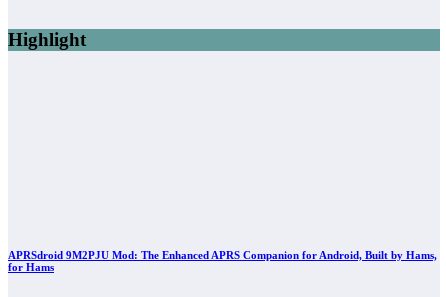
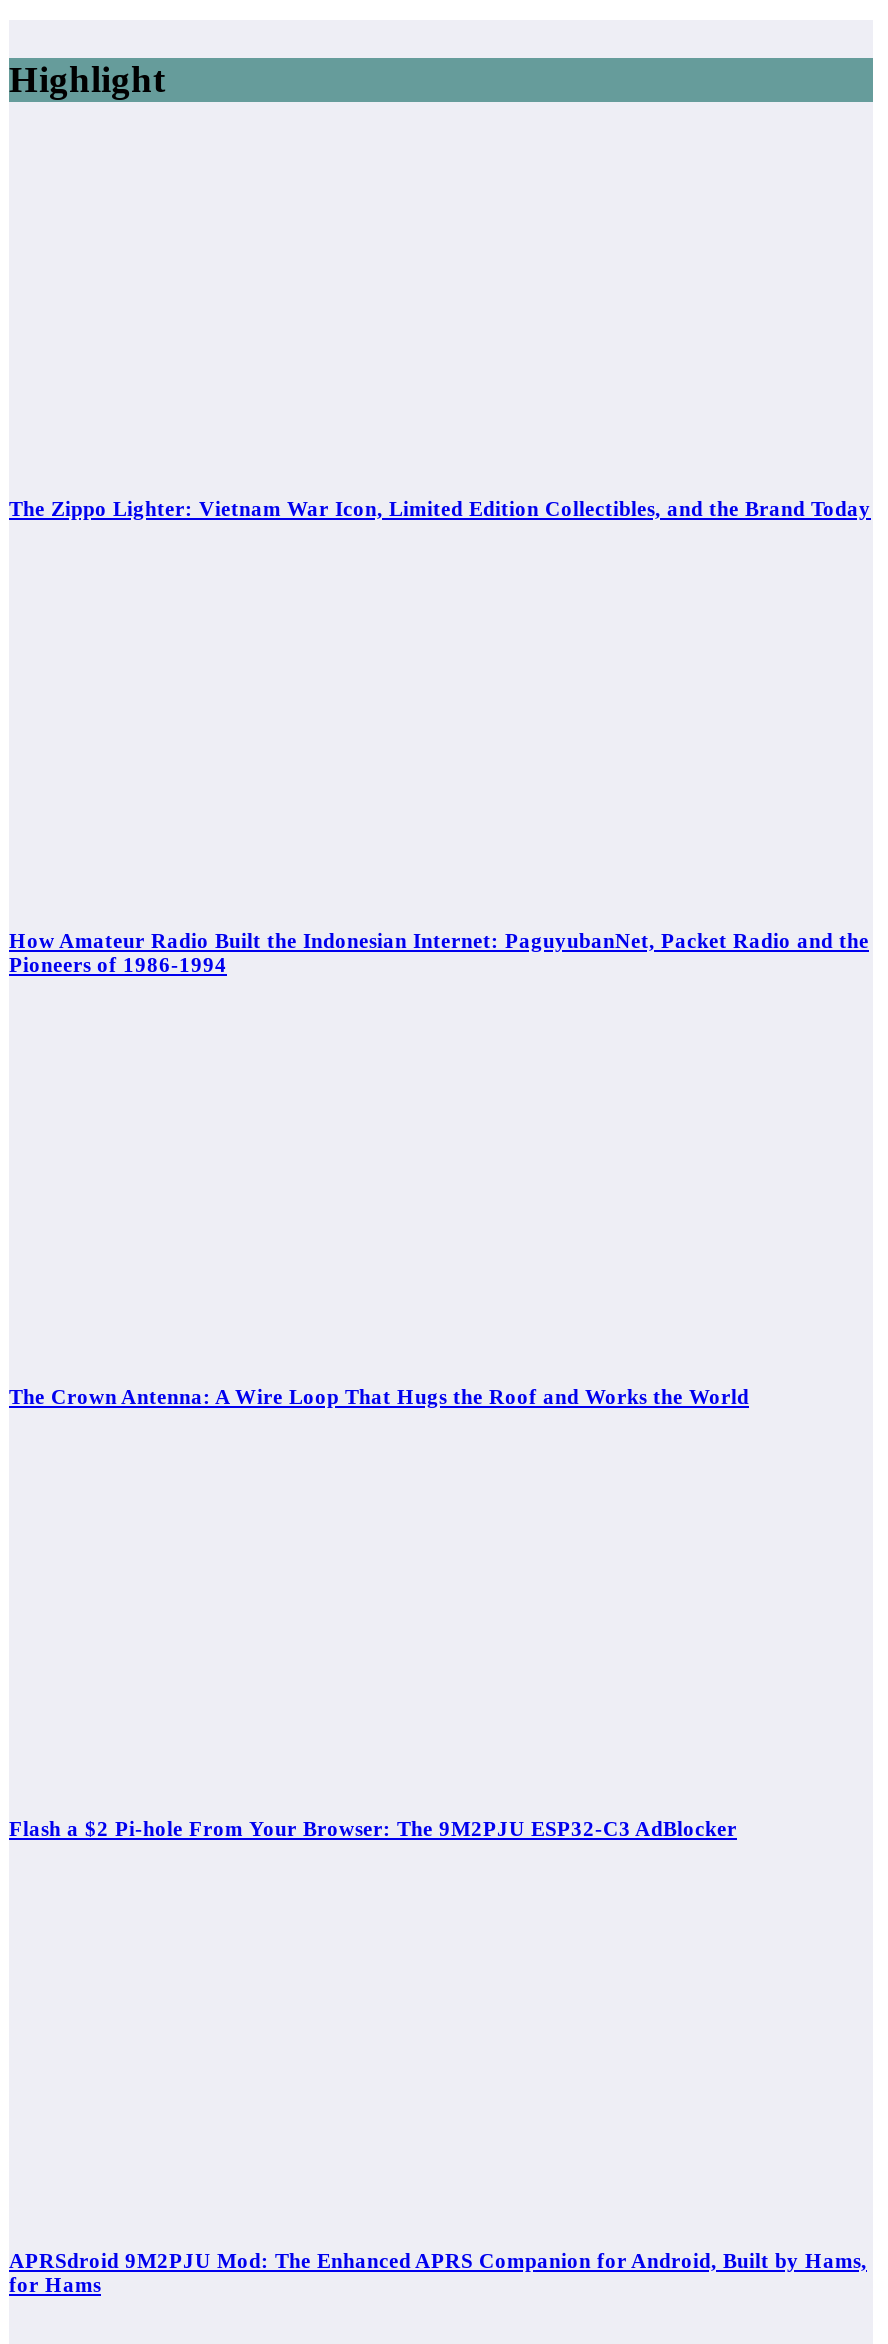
+ The Zippo Lighter: Vietnam War Icon, Limited Edition Collectibles, and the Brand Today

+ How Amateur Radio Built the Indonesian Internet: PaguyubanNet, Packet Radio and the
+ Pioneers of 1986-1994

+ The Crown Antenna: A Wire Loop That Hugs the Roof and Works the World

+ Flash a $2 Pi-hole From Your Browser: The 9M2PJU ESP32-C3 AdBlocker
